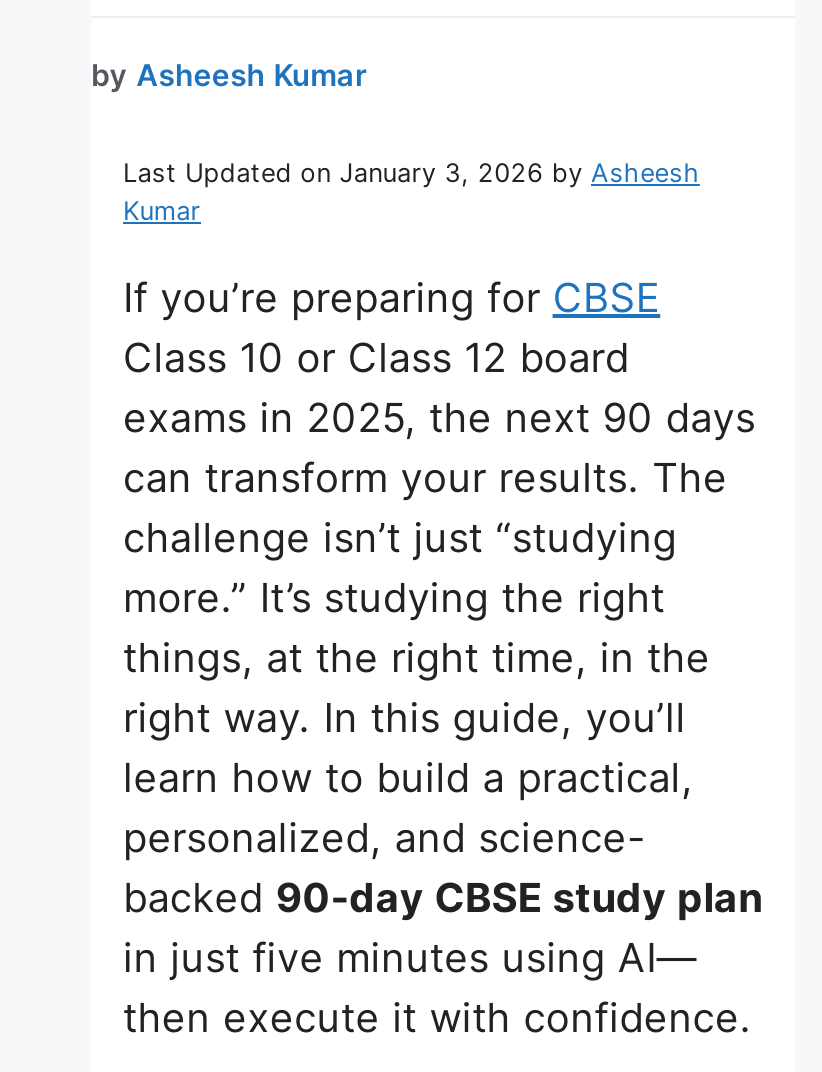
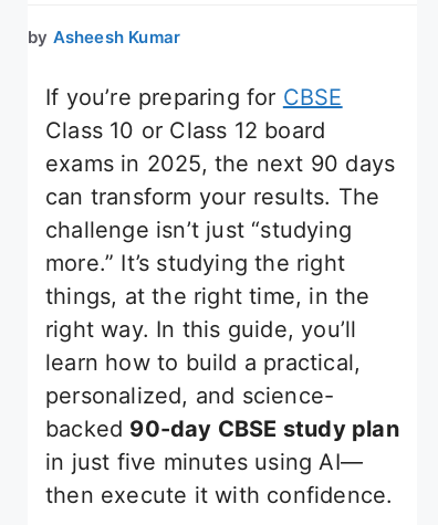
- Last Updated on January 3, 2026 by Asheesh
- Kumar
